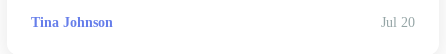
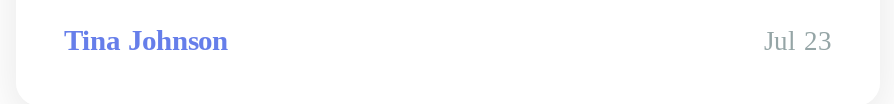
- Jul 20
+ Jul 23
